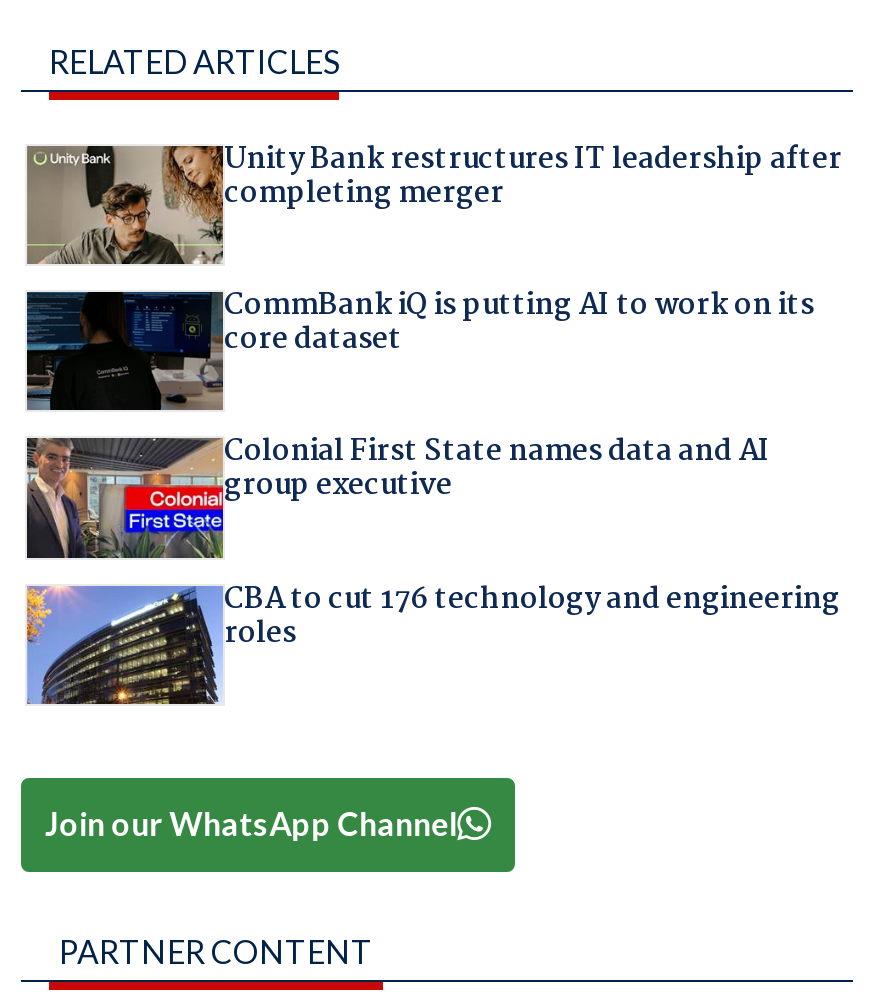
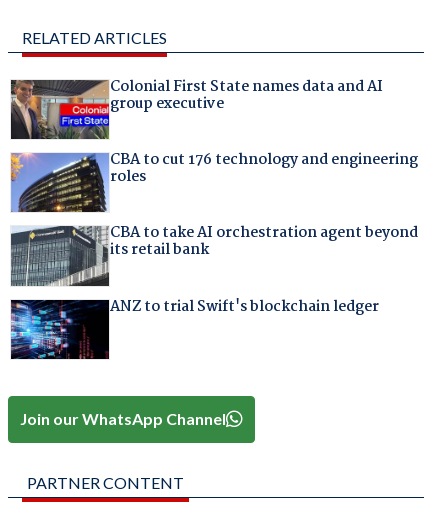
- [image]
- Unity Bank restructures IT leadership after
- completing merger
- CommBank iQ is putting AI to work on its
- core dataset

- [image]

moved up: [image] | Colonial First State names data and AI | group executive | CBA to cut 176 technology and engineering | roles

+ [image]
+ CBA to take AI orchestration agent beyond
+ its retail bank
+ ANZ to trial Swift's blockchain ledger

+ [image]
